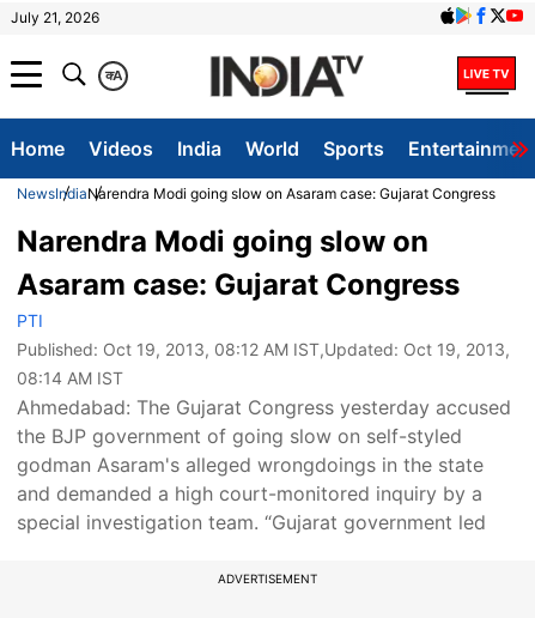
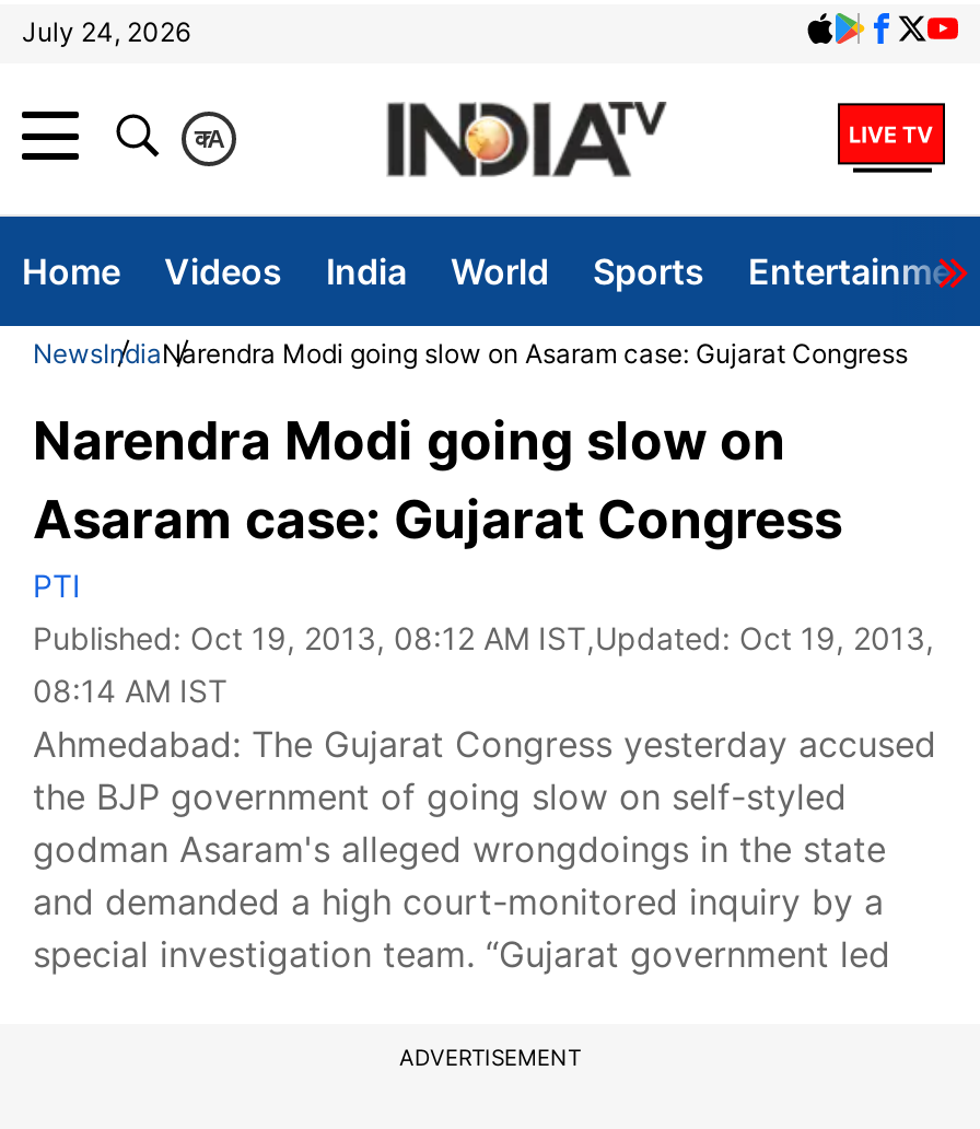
- July 21, 2026
+ July 24, 2026
